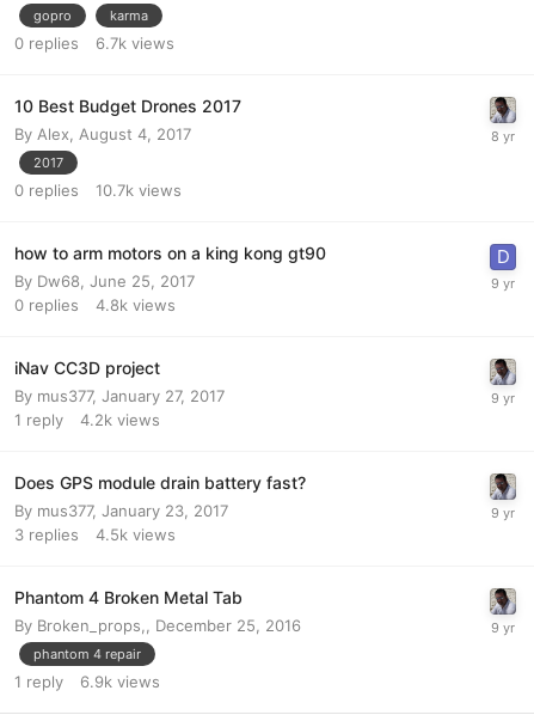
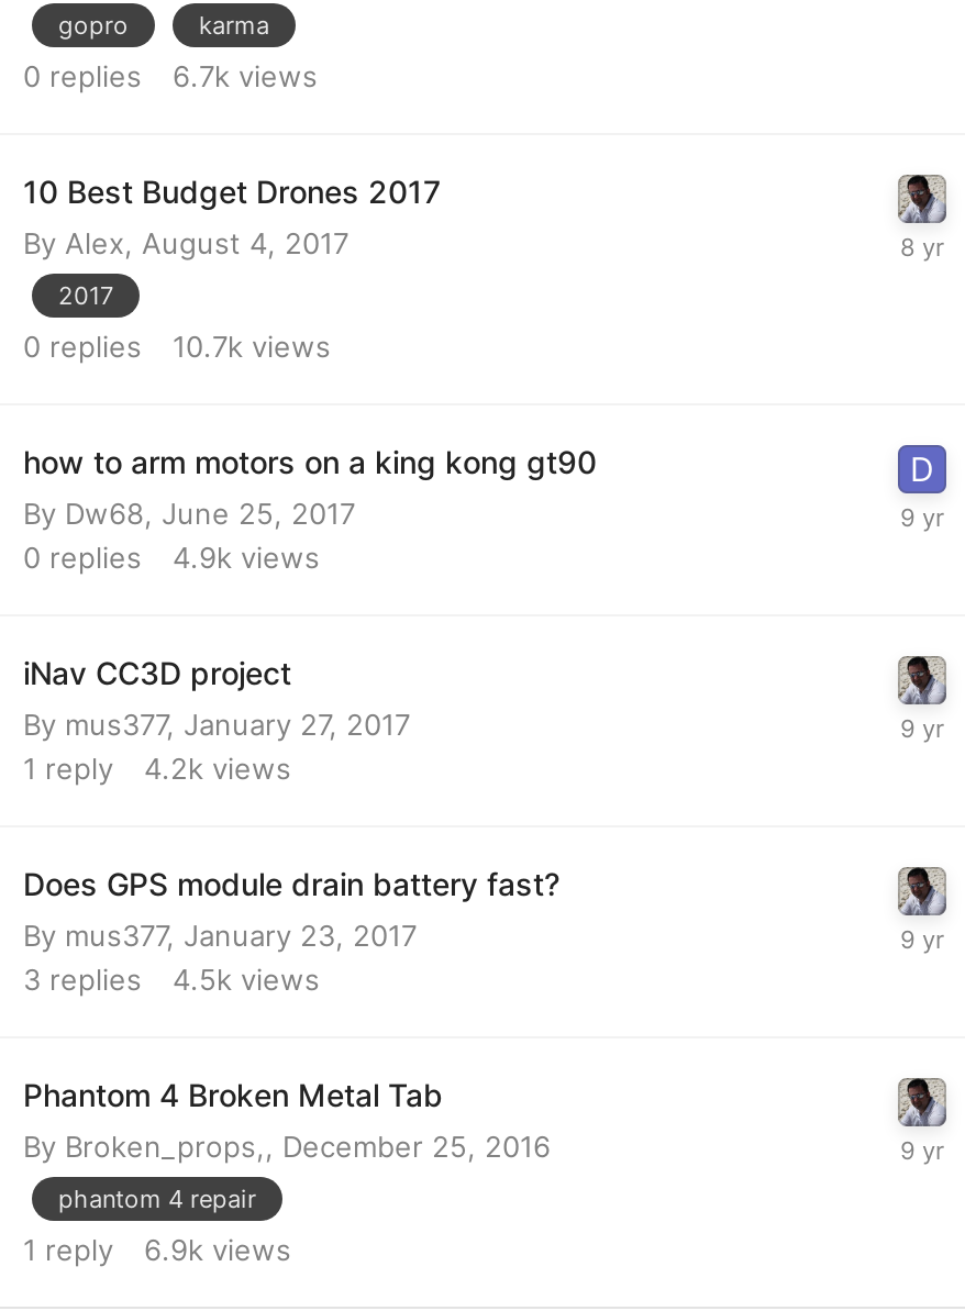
- 0 replies 4.8k views
+ 0 replies 4.9k views
